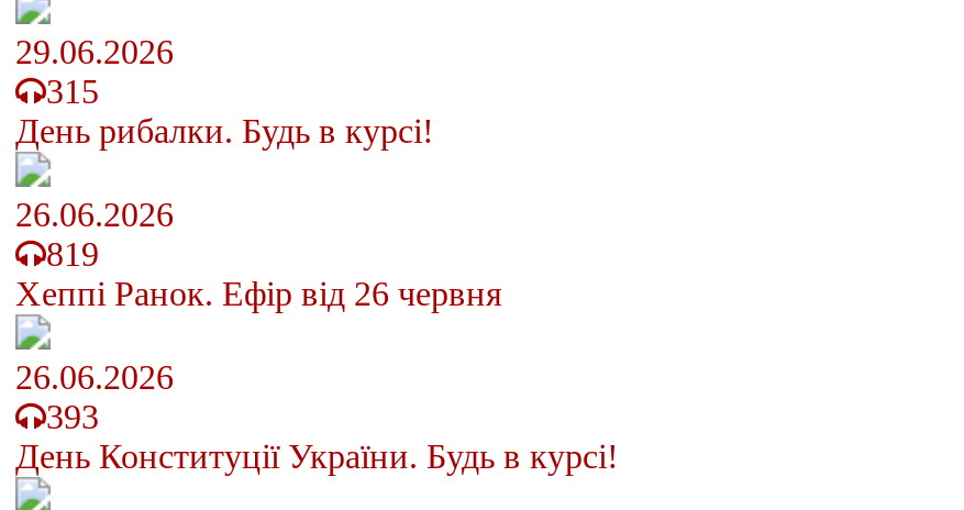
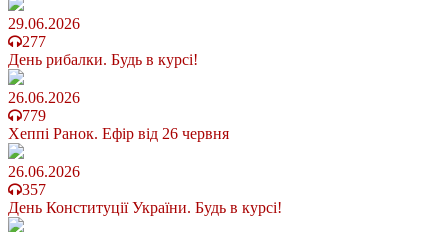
- 315
+ 277

- 819
+ 779

- 393
+ 357
